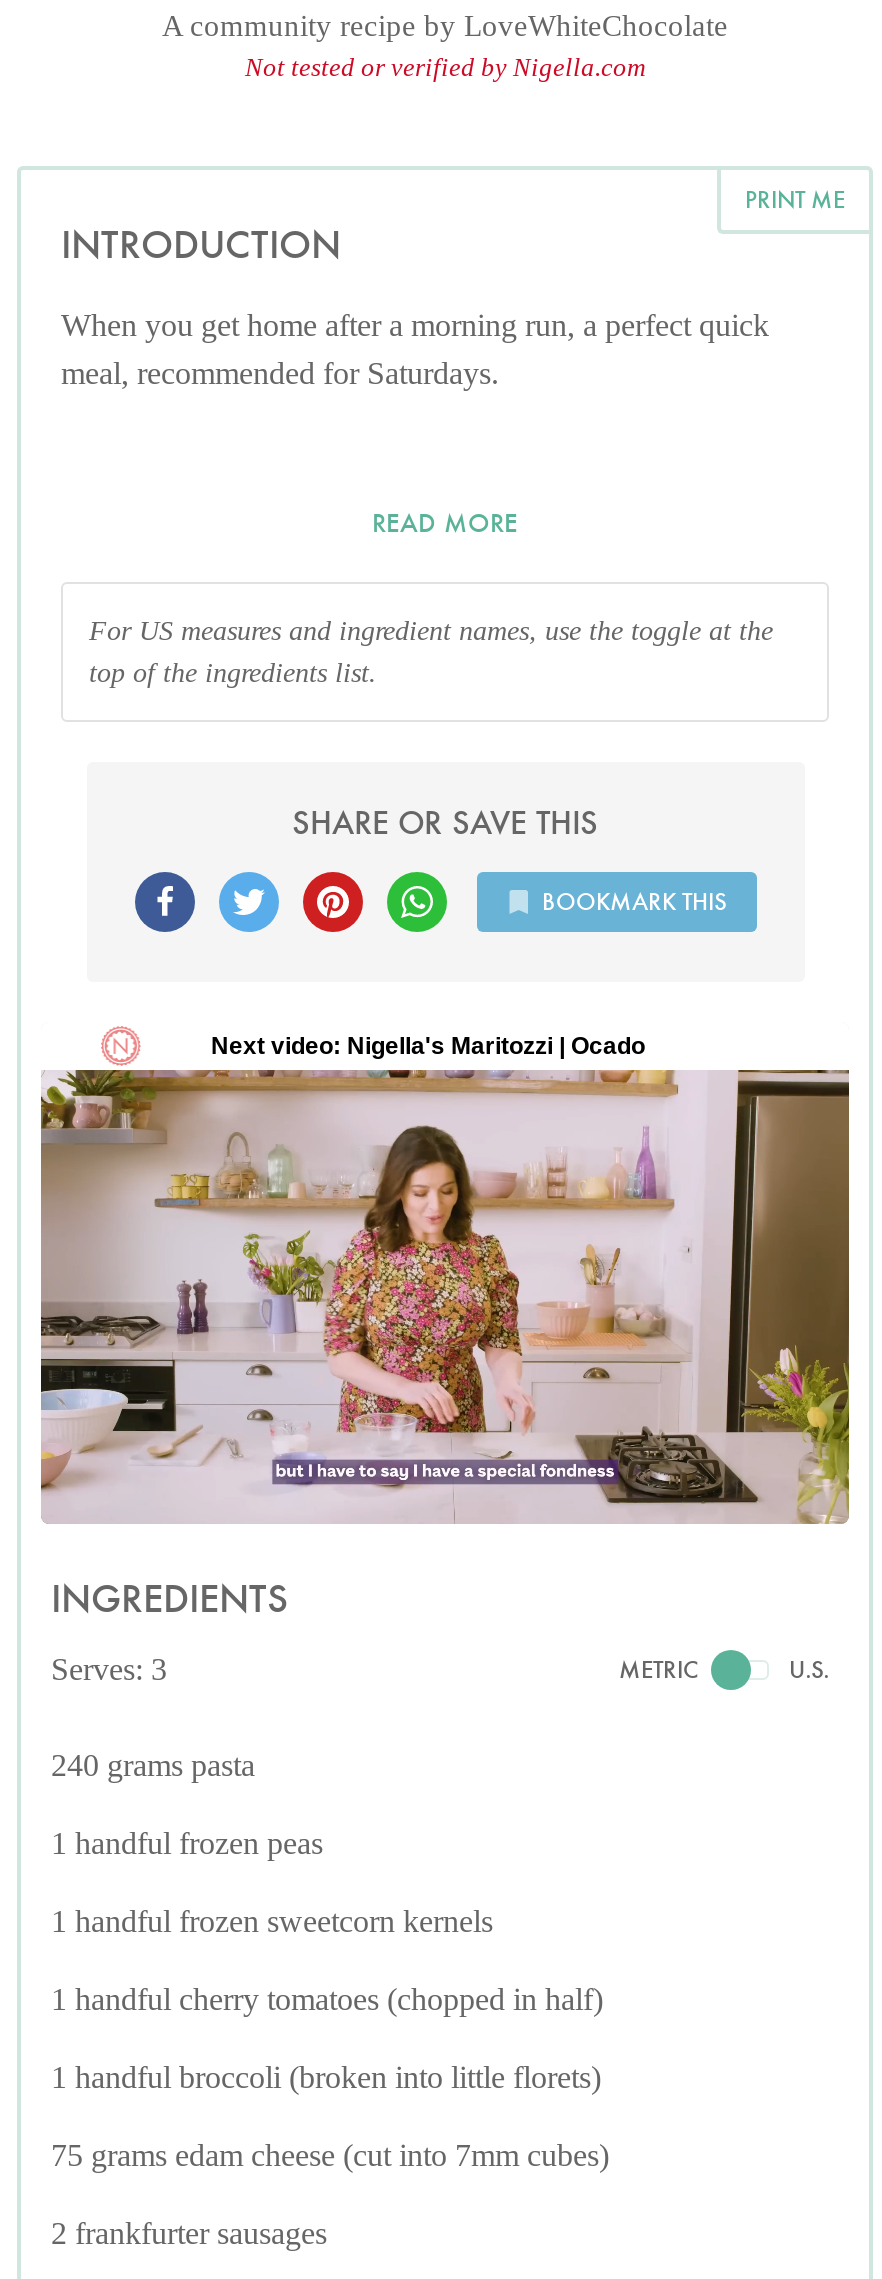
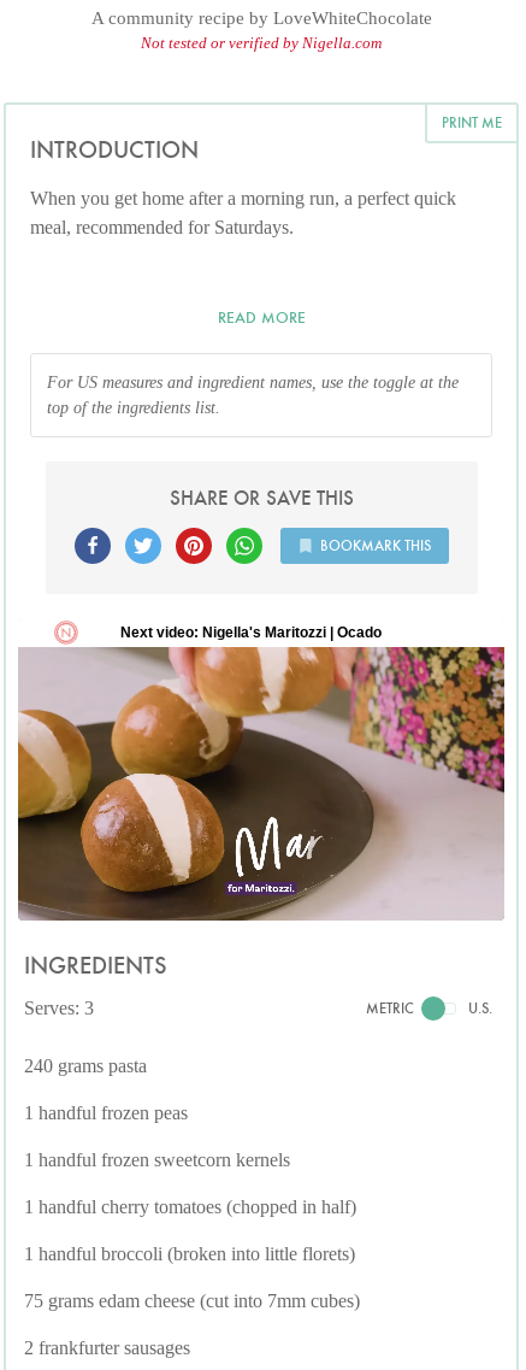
- [image]
+ [image]
